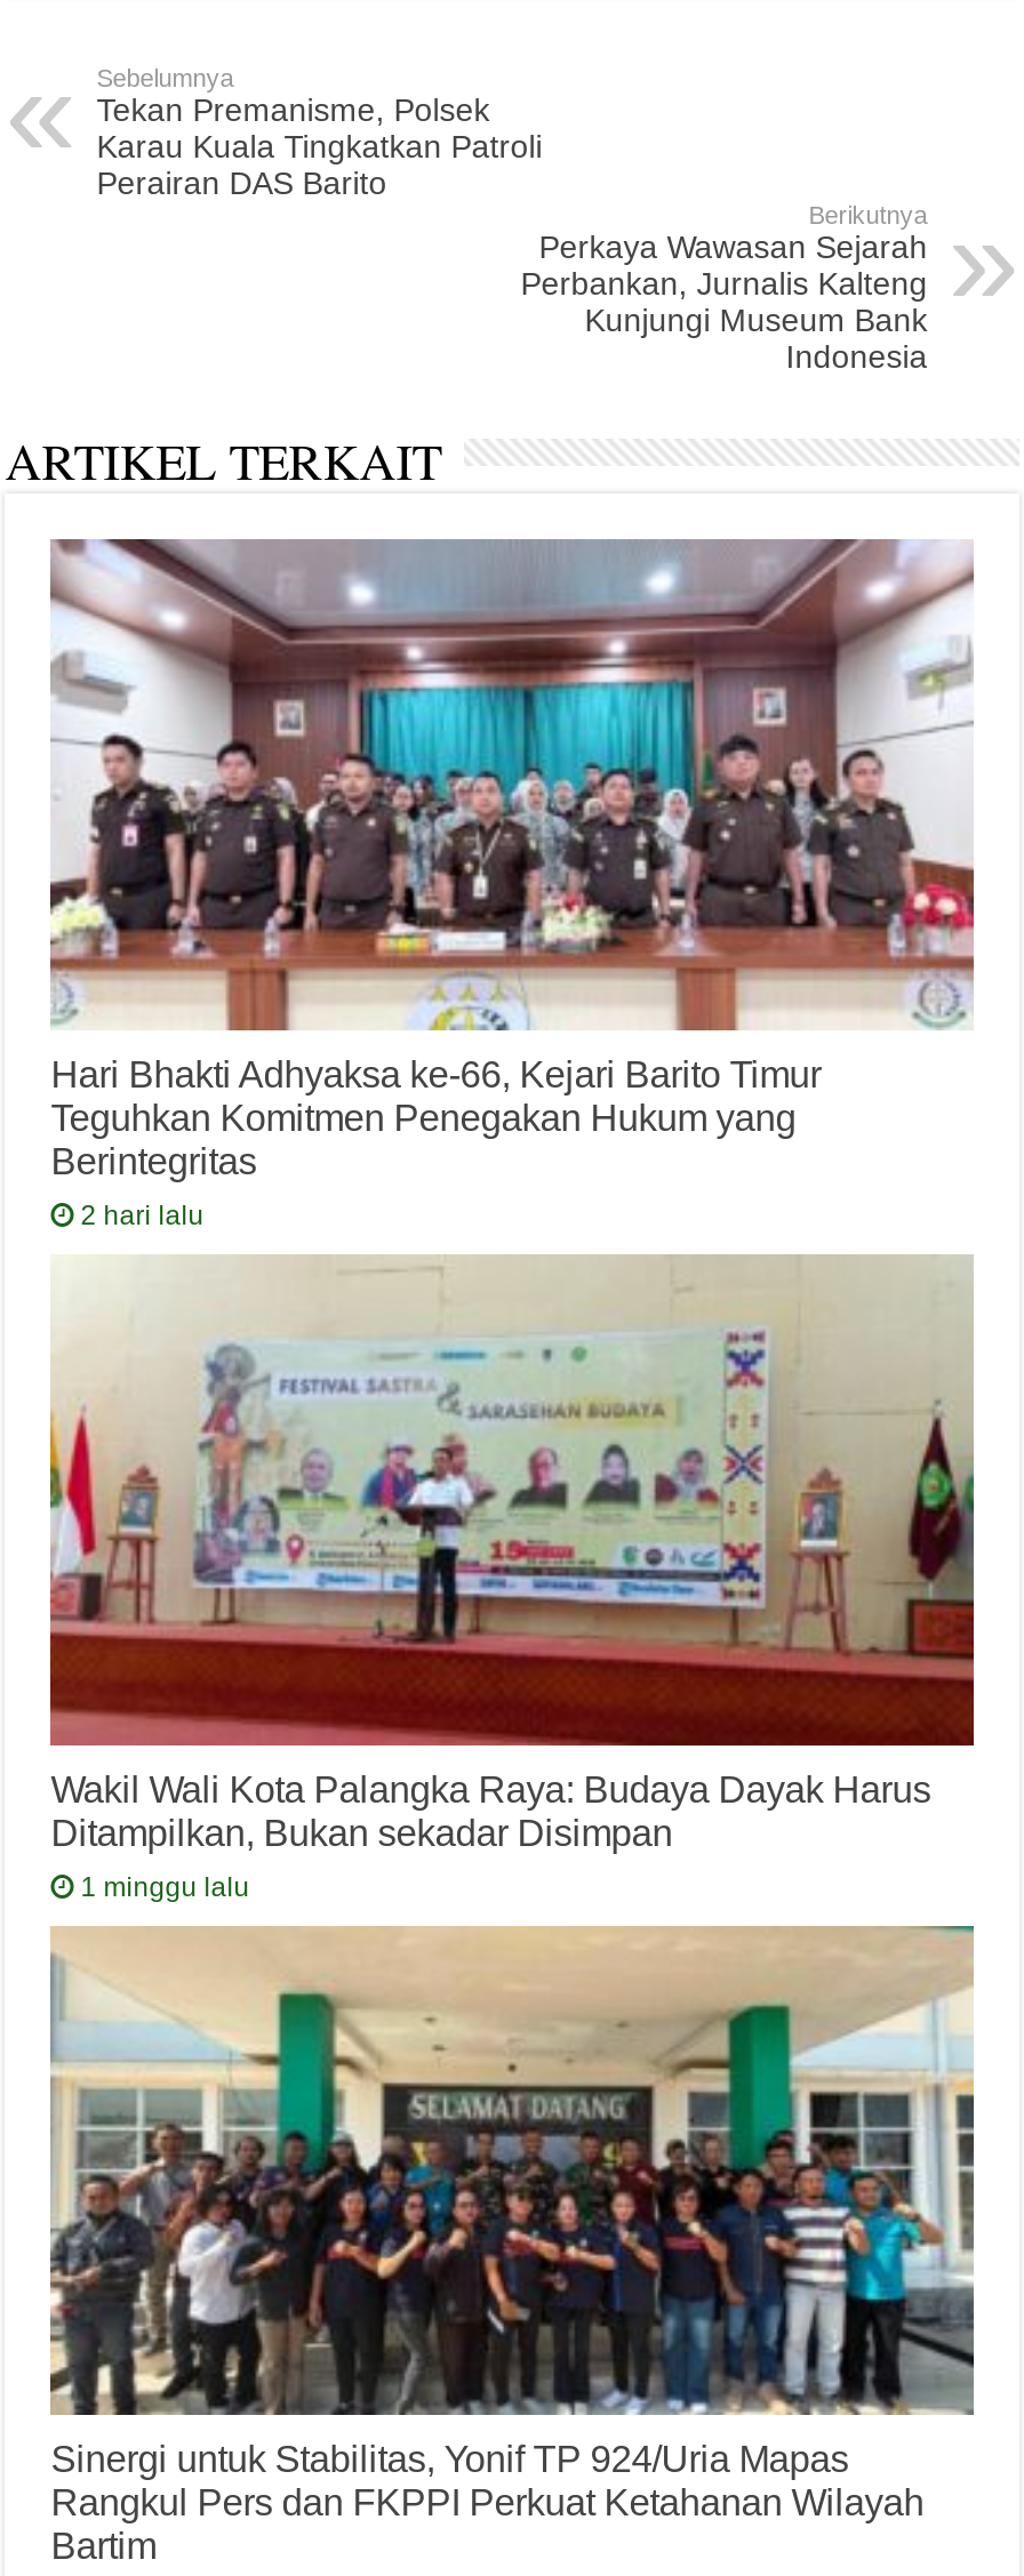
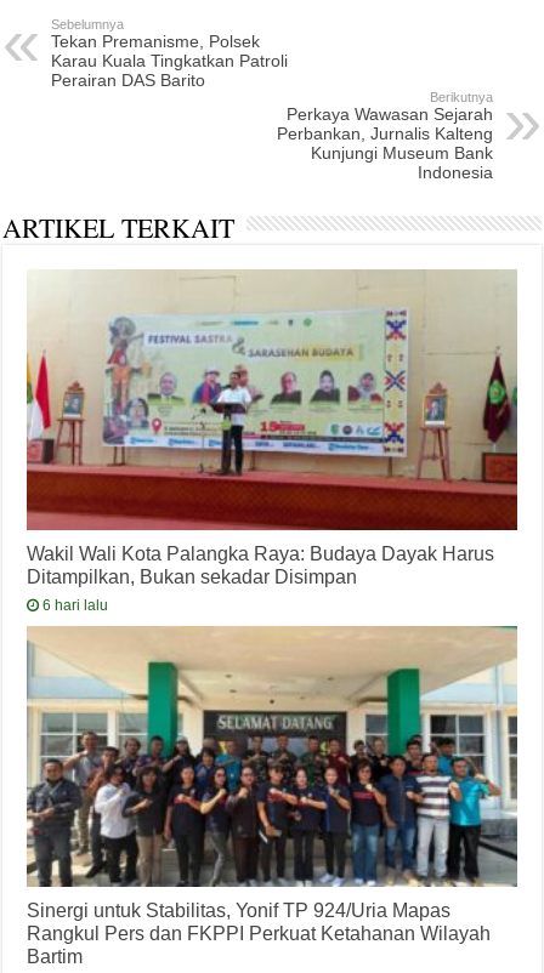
- [image]
- Hari Bhakti Adhyaksa ke-66, Kejari Barito Timur
- Teguhkan Komitmen Penegakan Hukum yang
- Berintegritas
- 2 hari lalu

- 1 minggu lalu
+ 6 hari lalu
